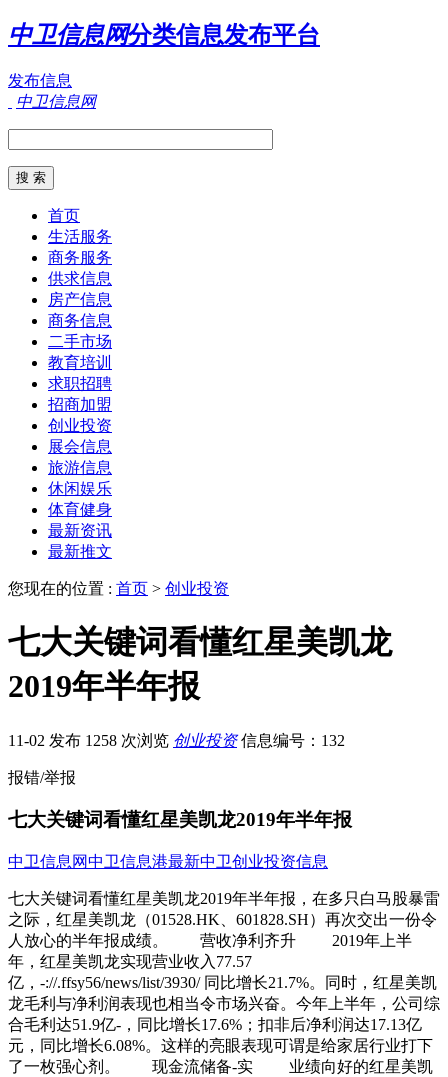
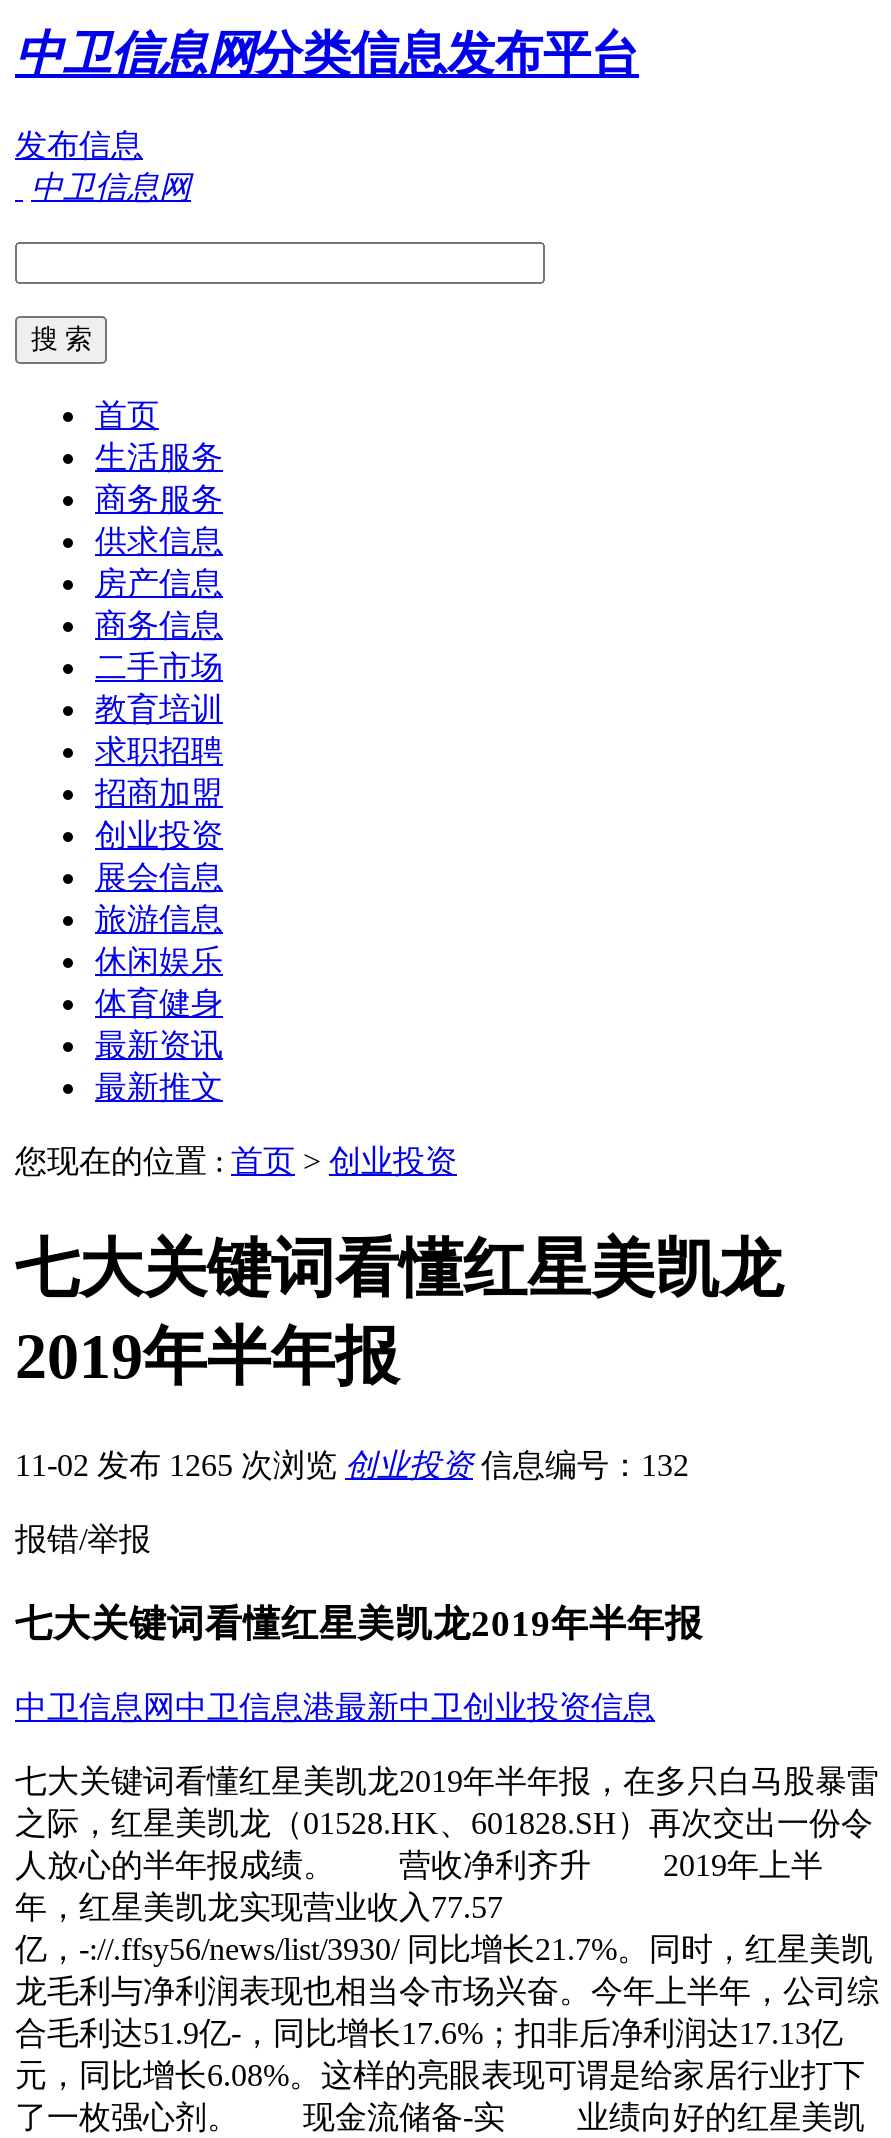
- 11-02 发布 1258 次浏览 创业投资 信息编号：132
+ 11-02 发布 1265 次浏览 创业投资 信息编号：132
